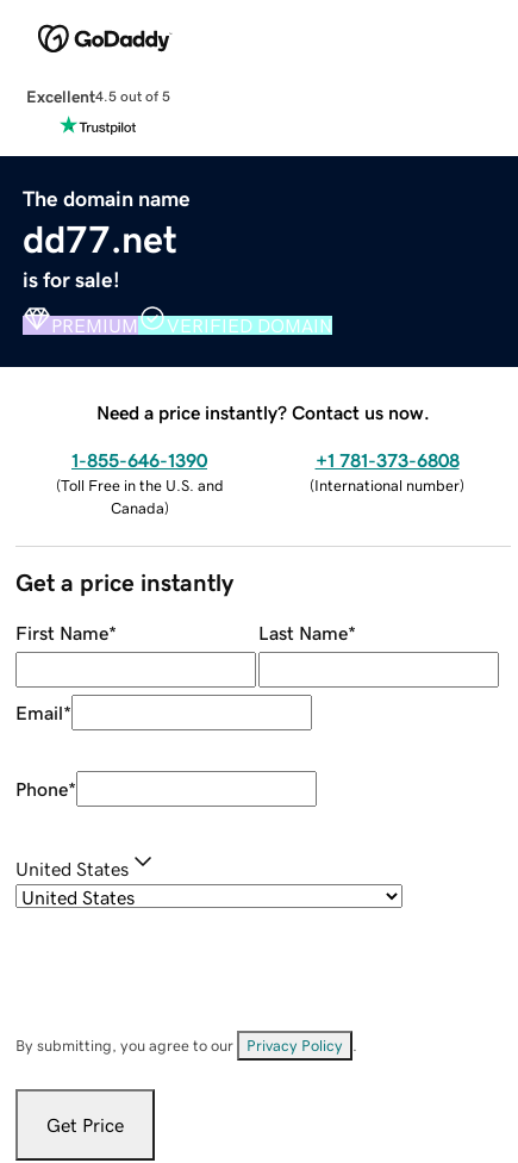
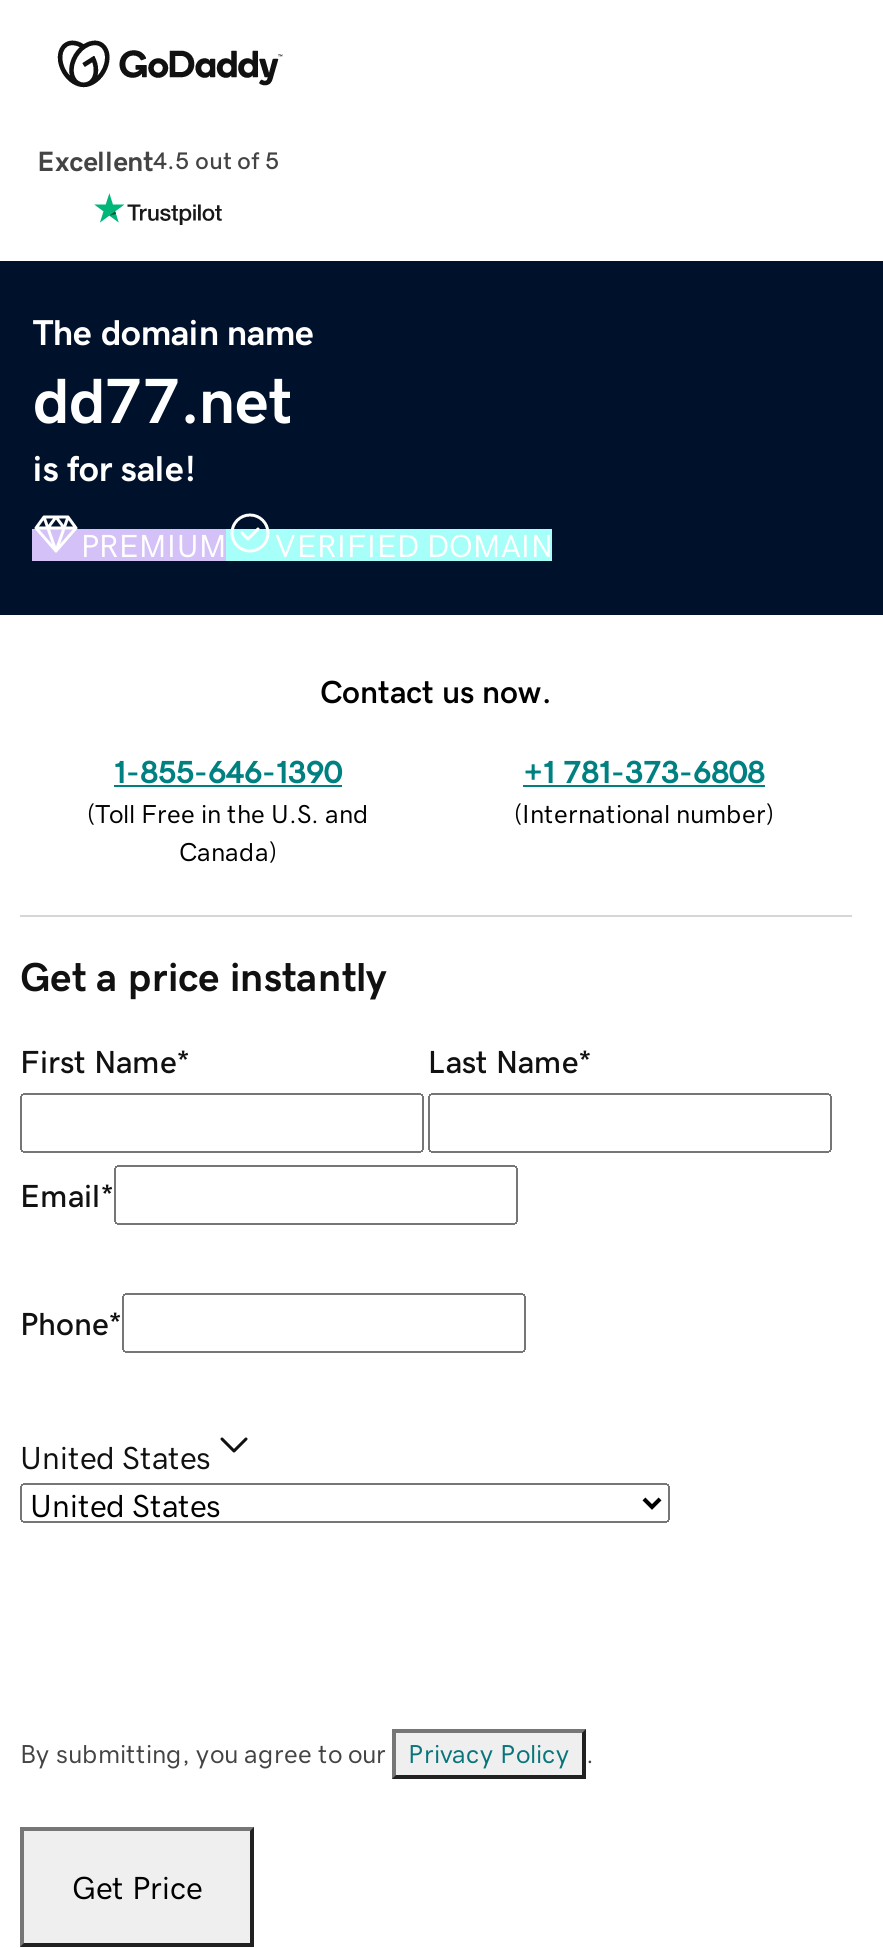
- Need a price instantly? Contact us now.
+ Contact us now.
